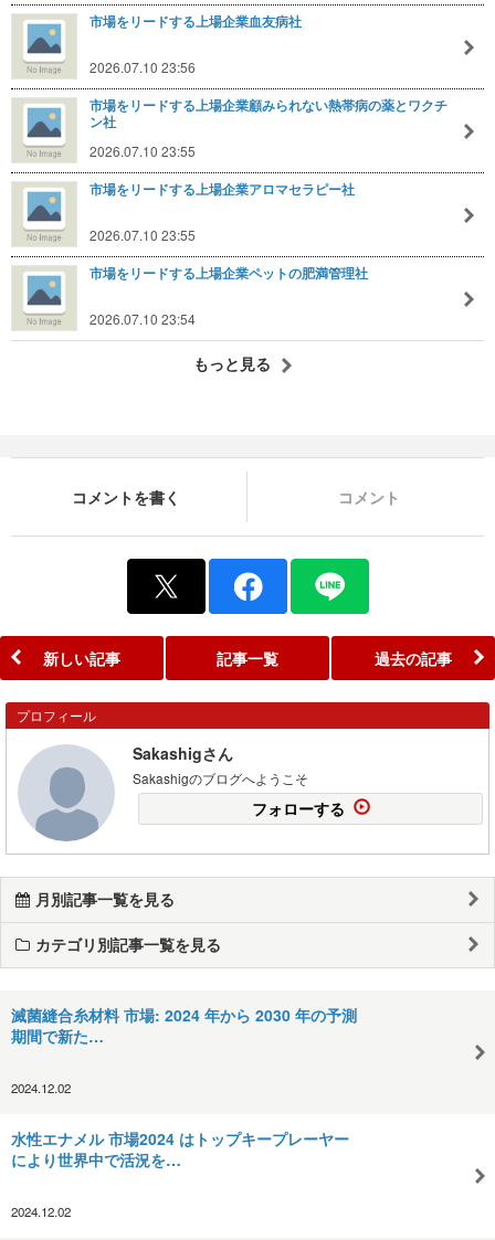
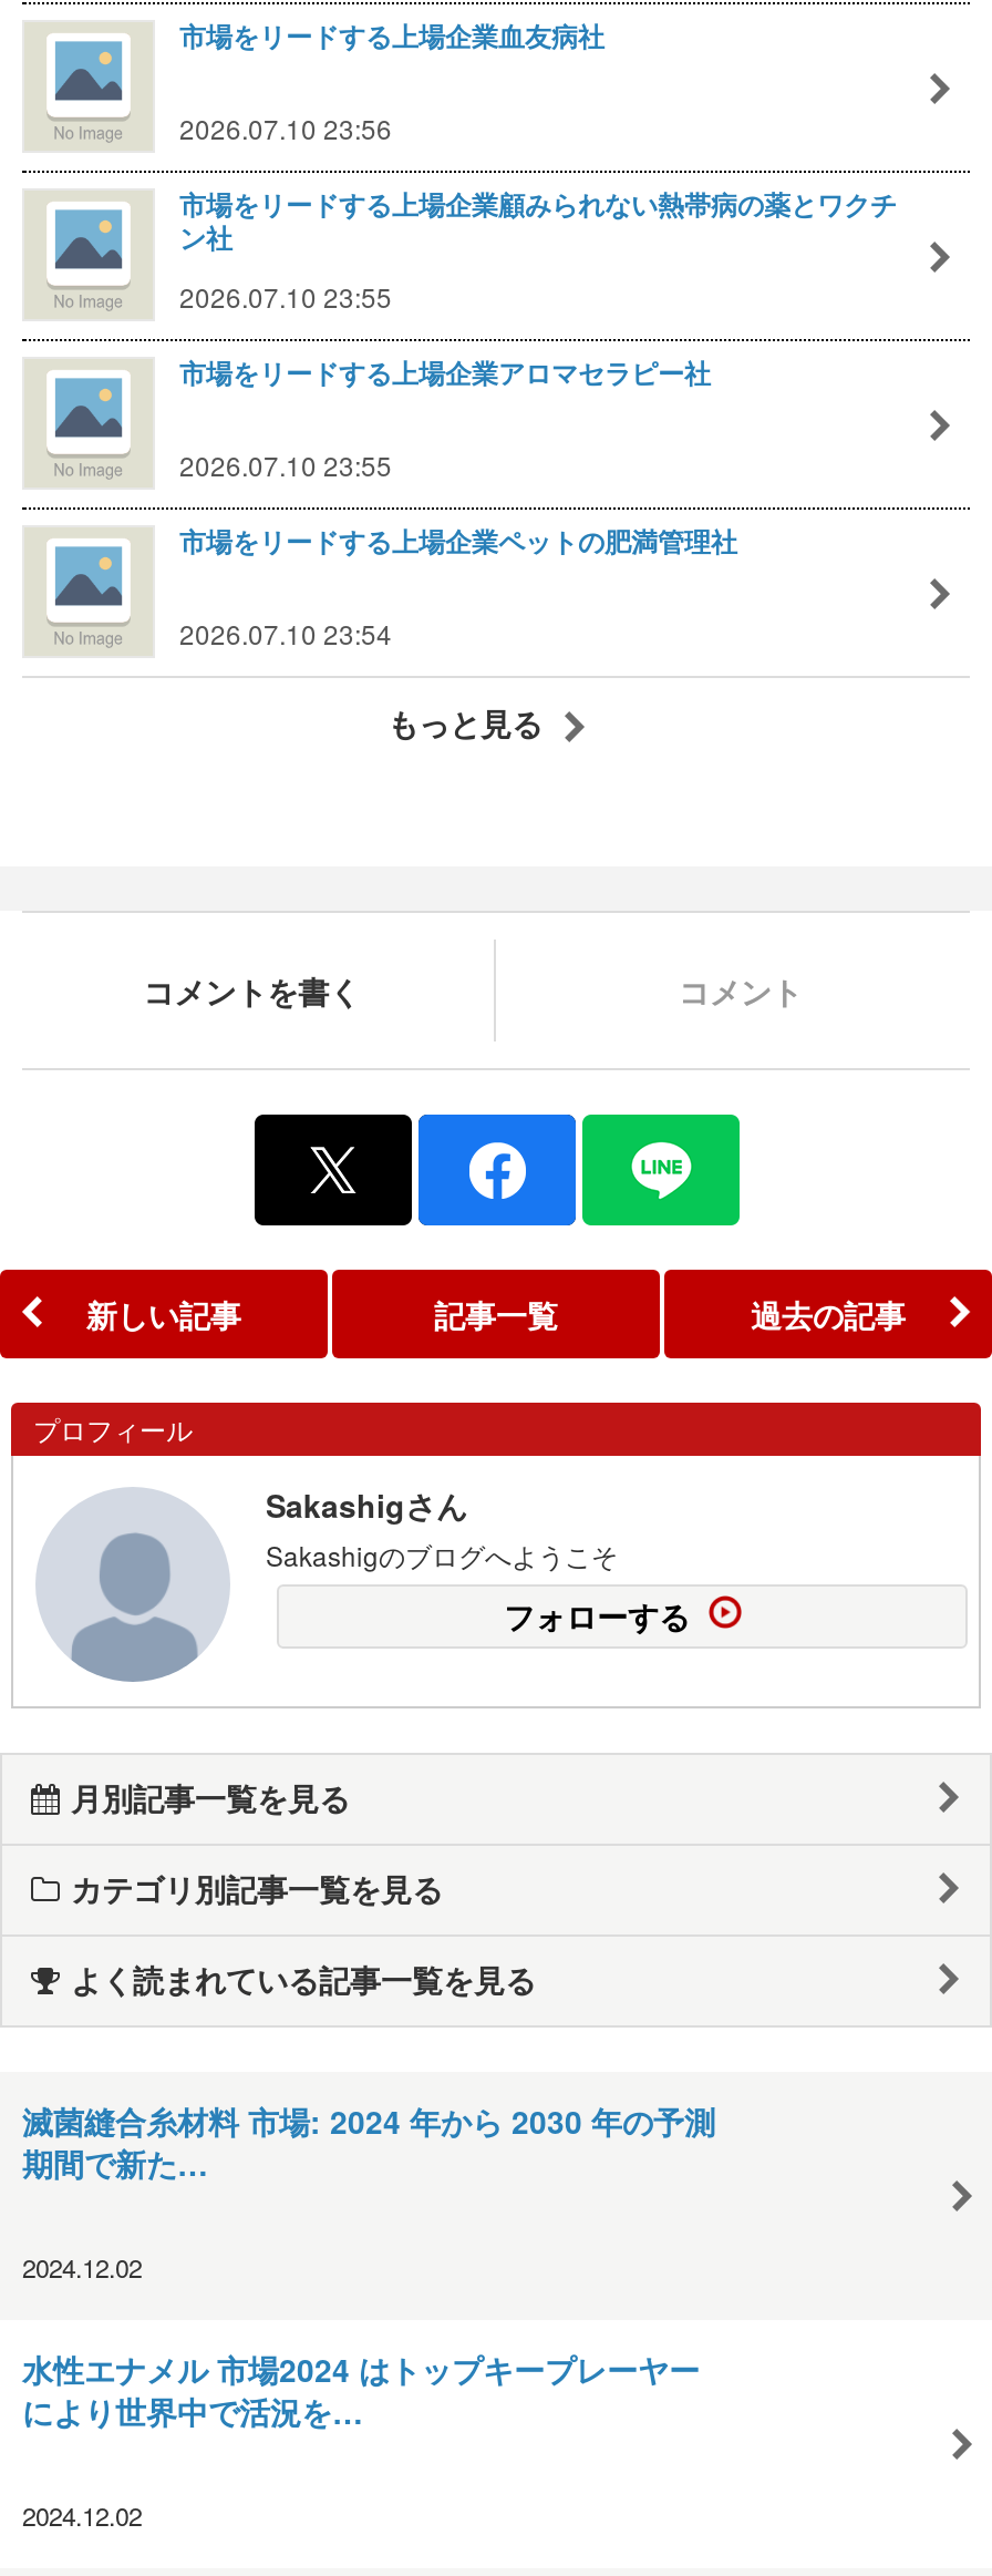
+ よく読まれている記事一覧を見る
